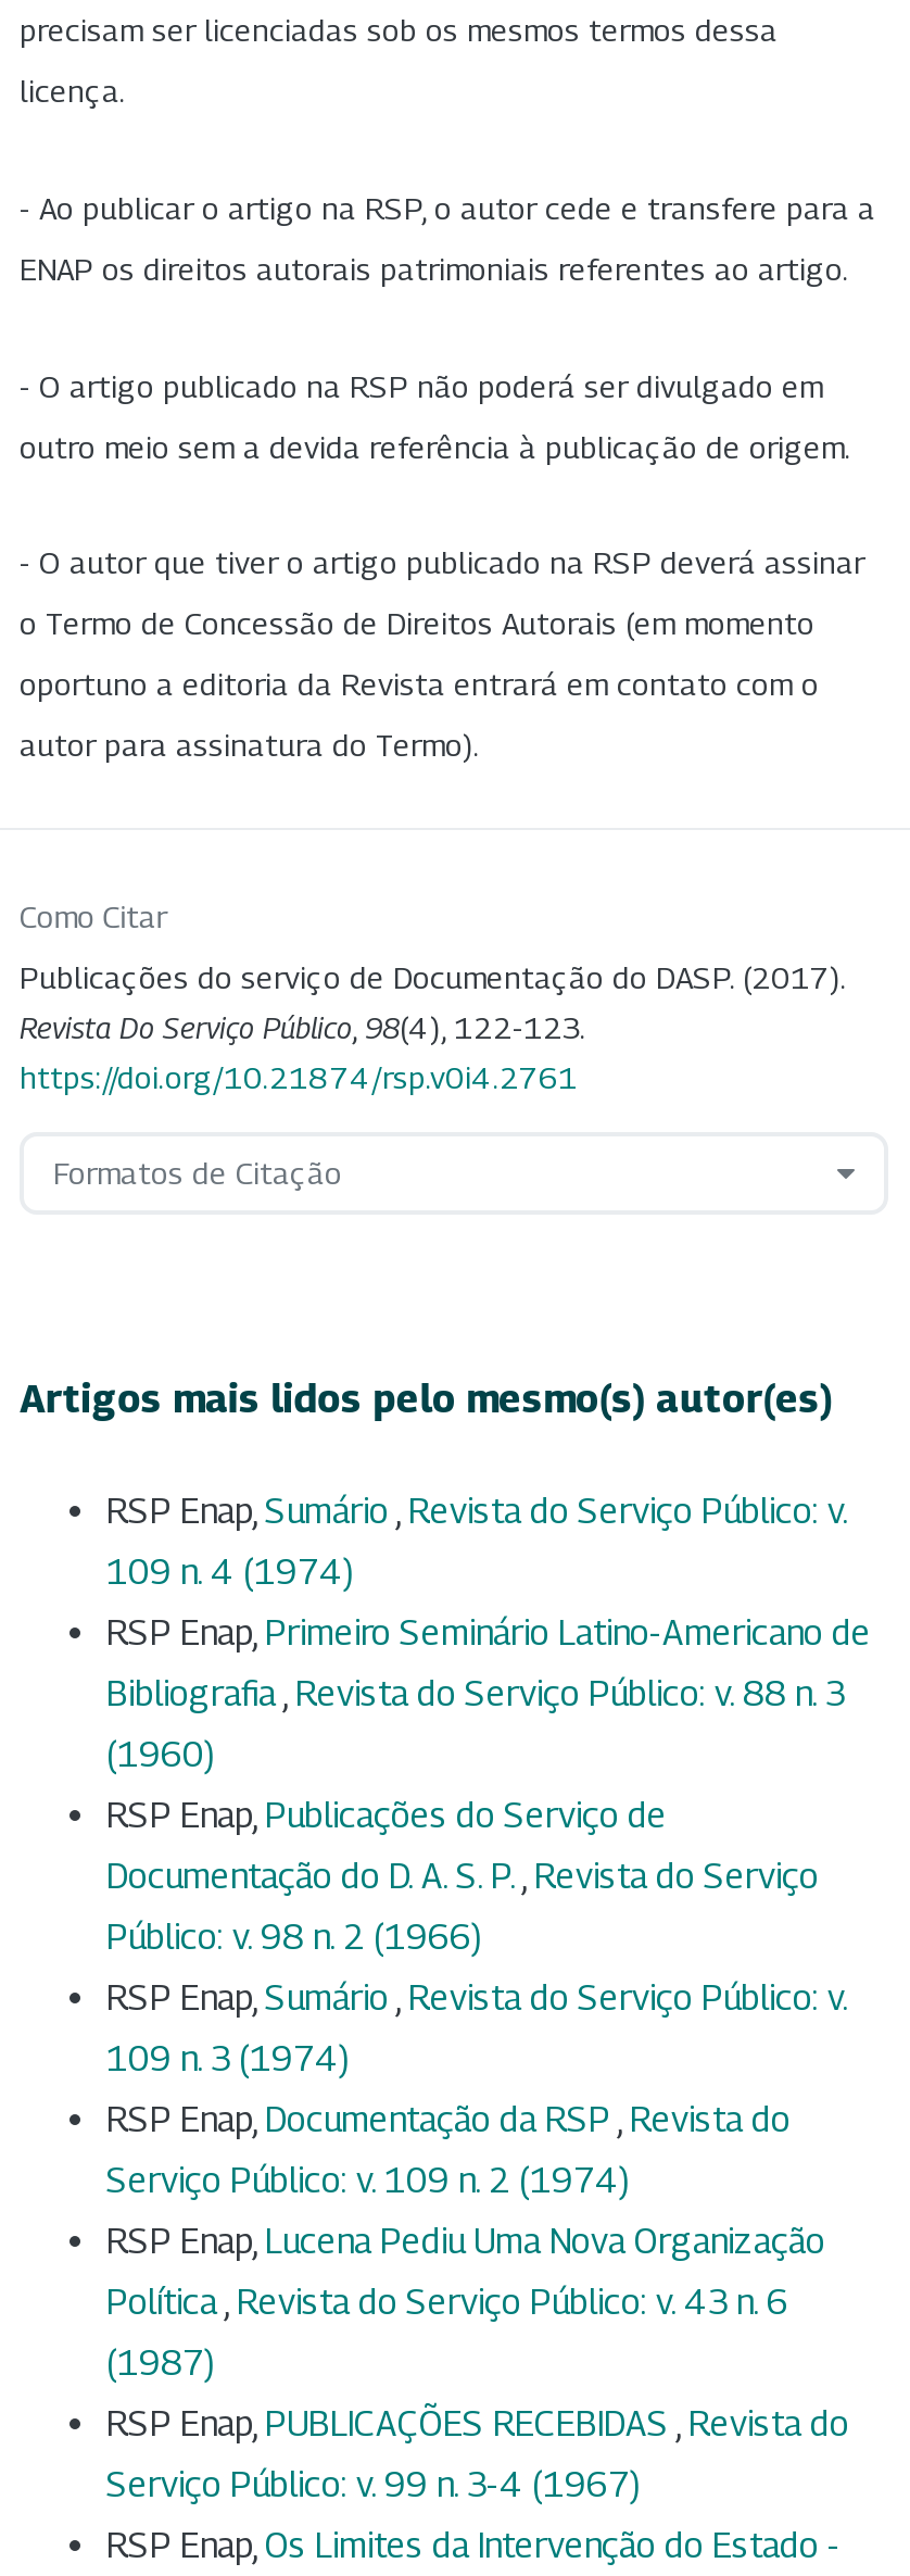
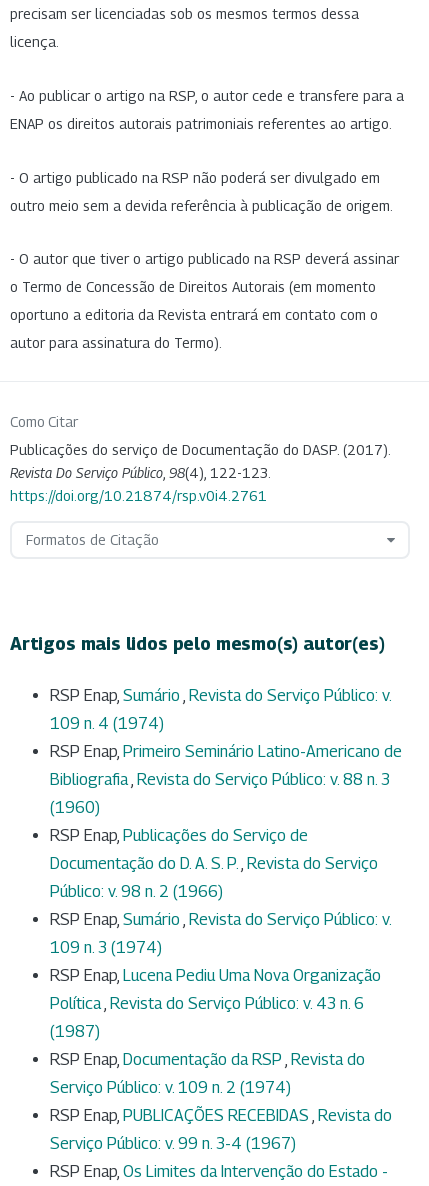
moved down: RSP Enap, Documentação da RSP, Revista do | Serviço Público: v. 109 n. 2 (1974)

moved up: RSP Enap, Lucena Pediu Uma Nova Organização | Política, Revista do Serviço Público: v. 43 n. 6 | (1987)
